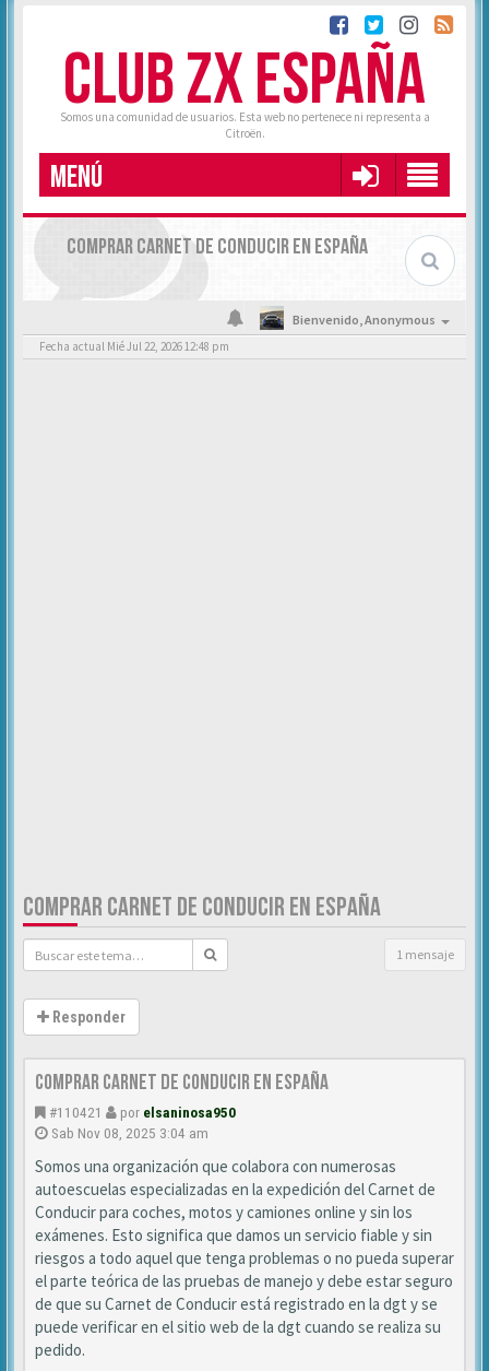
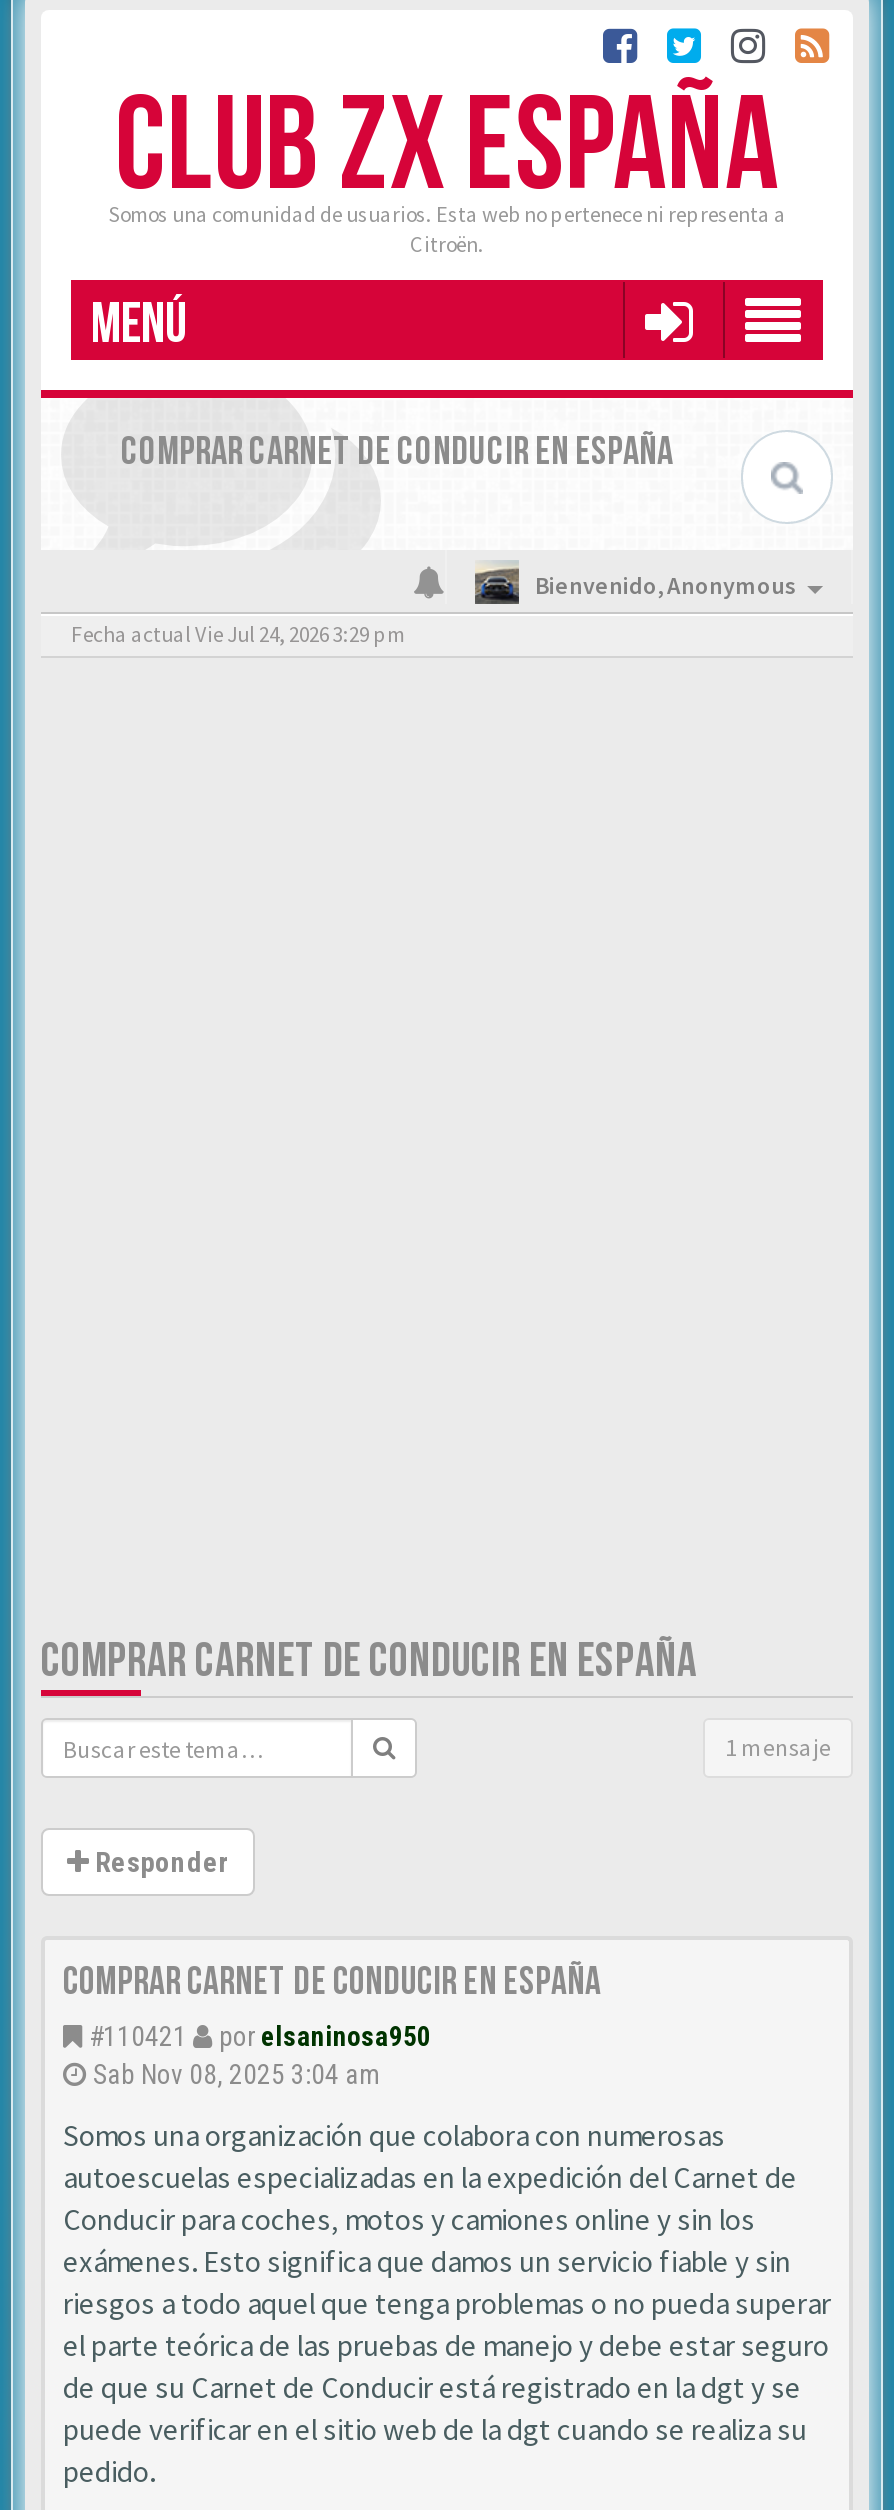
- Fecha actual Mié Jul 22, 2026 12:48 pm
+ Fecha actual Vie Jul 24, 2026 3:29 pm
